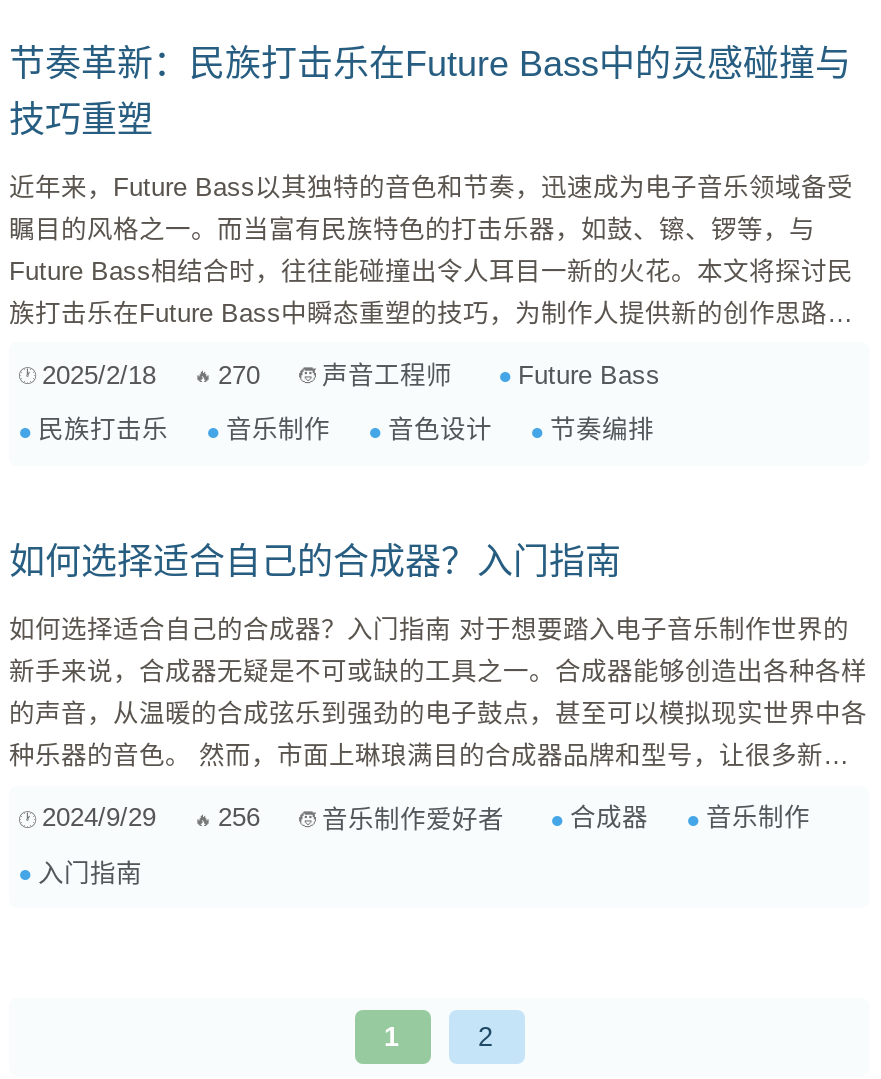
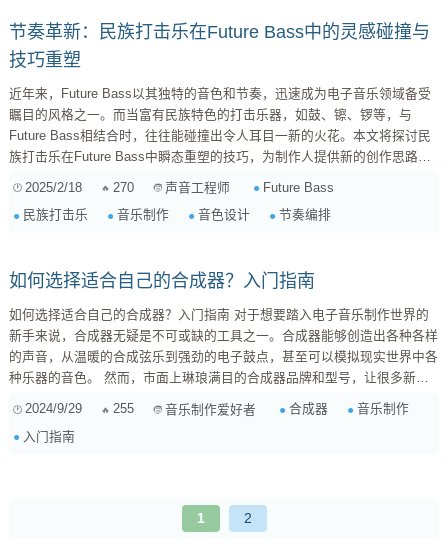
- 256
+ 255
